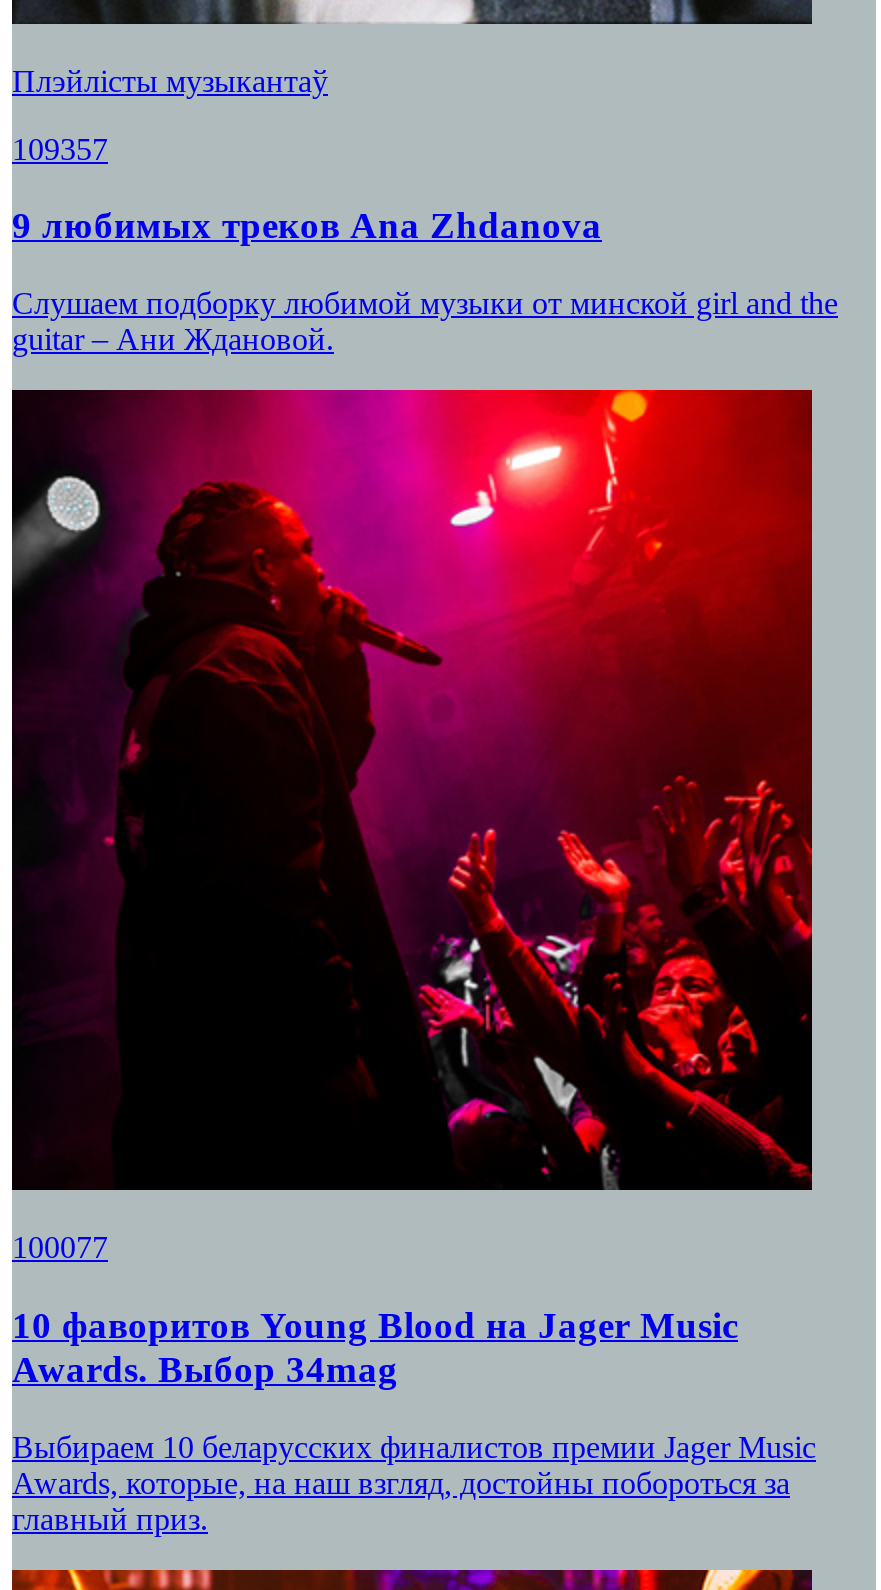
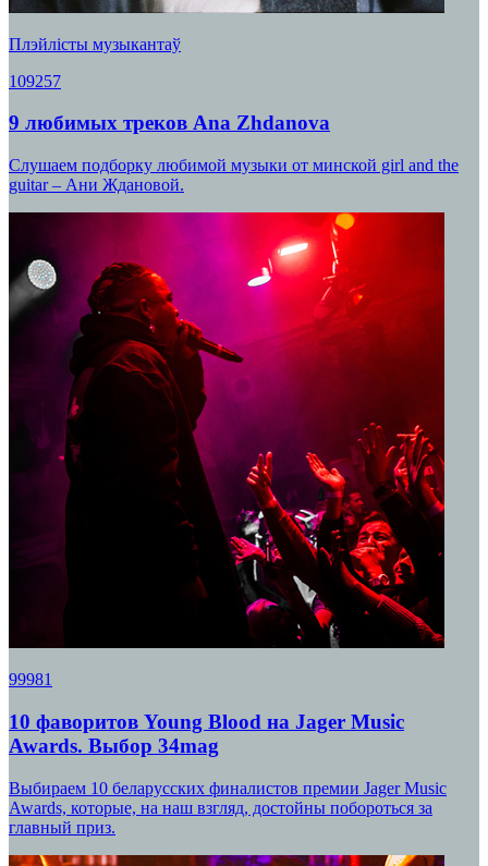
- 109357
+ 109257

- 100077
+ 99981
